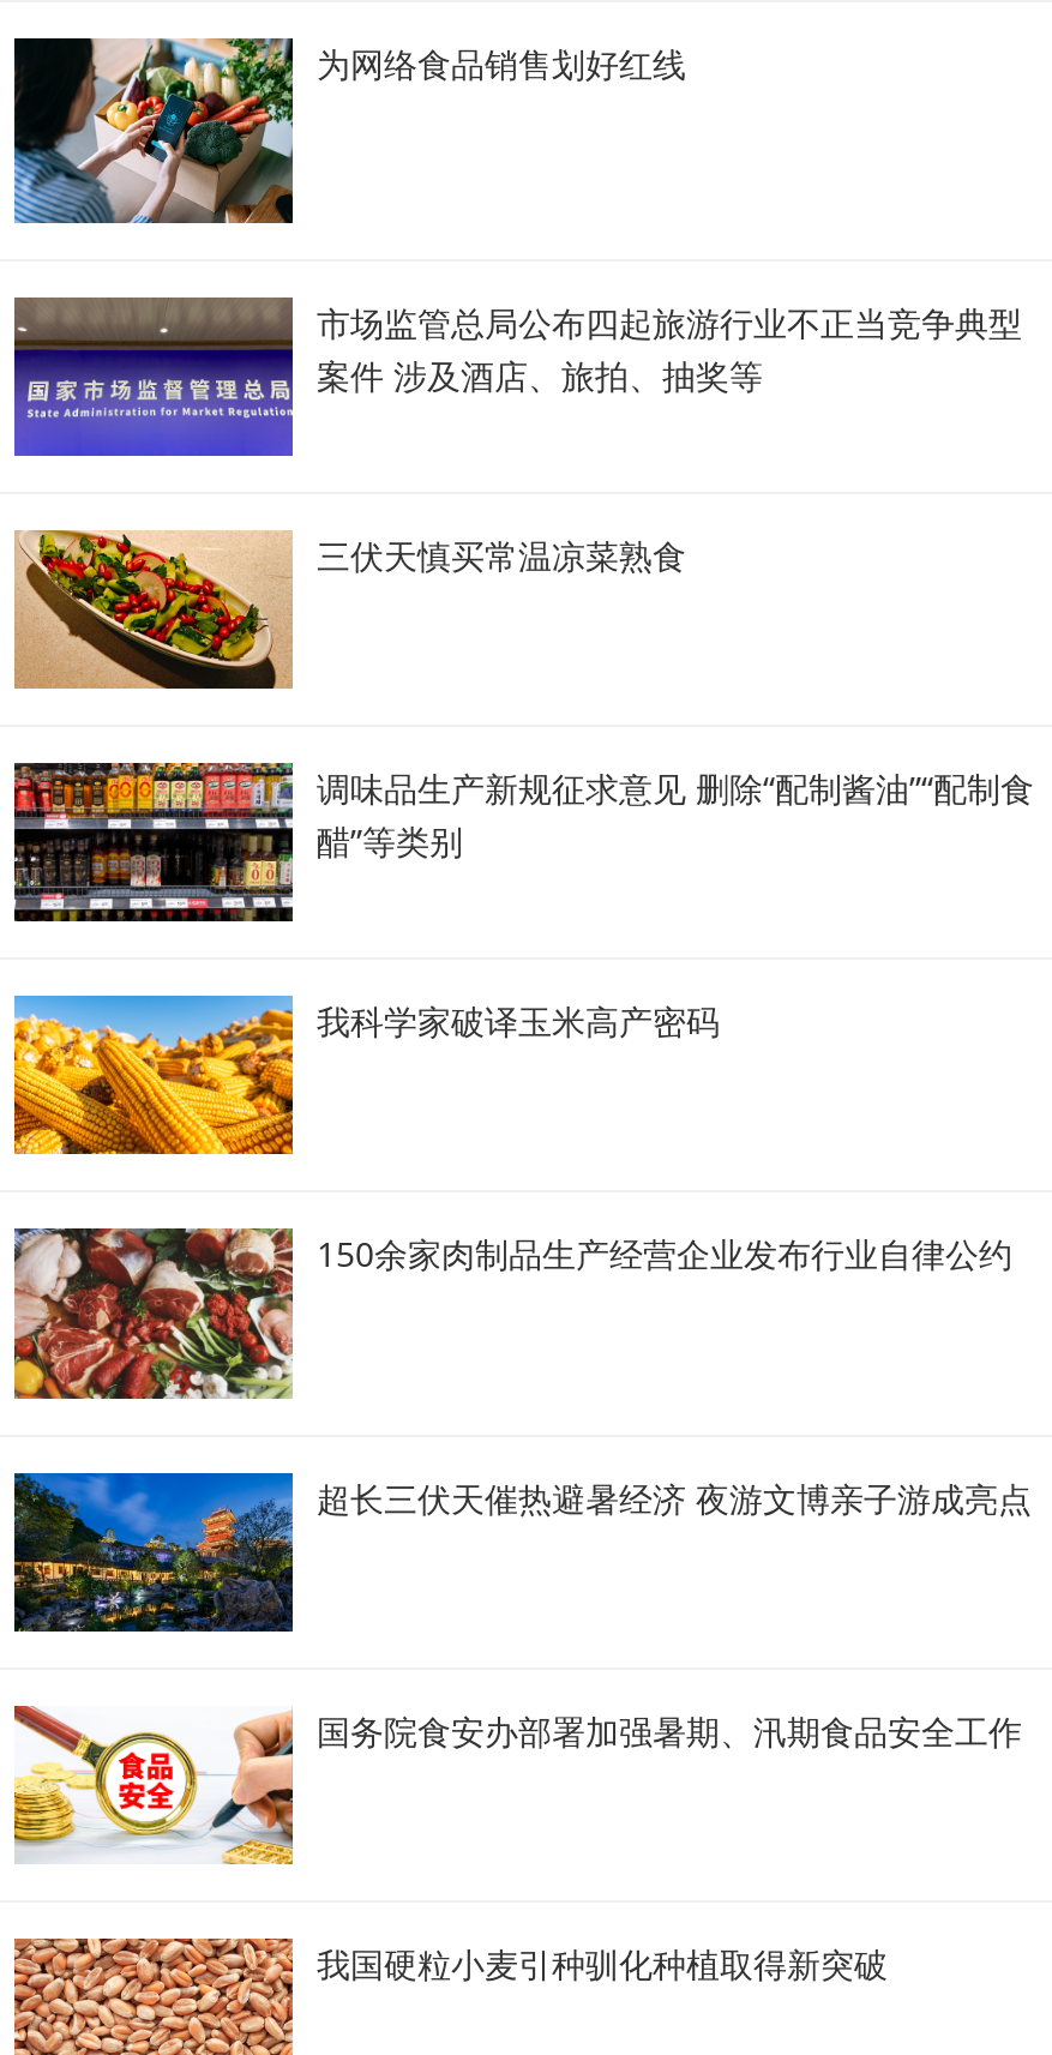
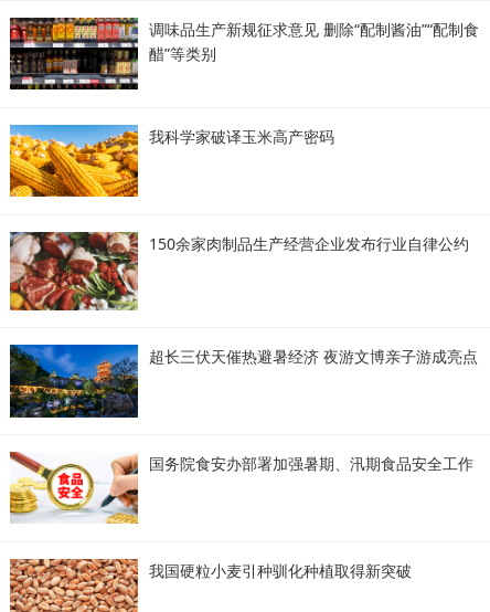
- [image]
- 为网络食品销售划好红线

- [image]
- 市场监管总局公布四起旅游行业不正当竞争典型
- 案件 涉及酒店、旅拍、抽奖等

- [image]
- 三伏天慎买常温凉菜熟食
